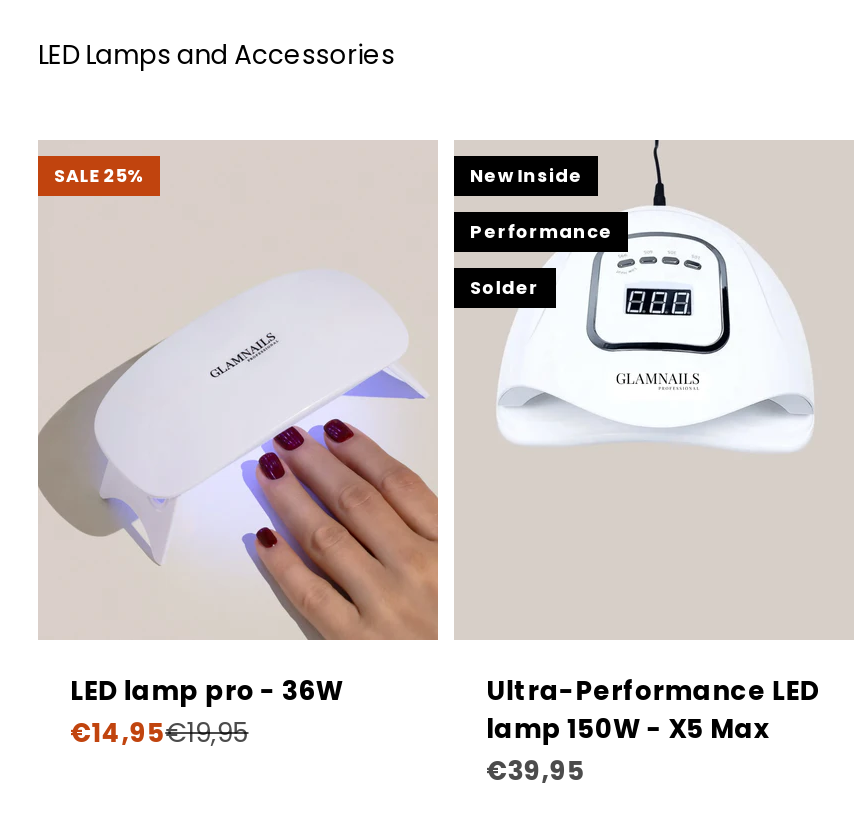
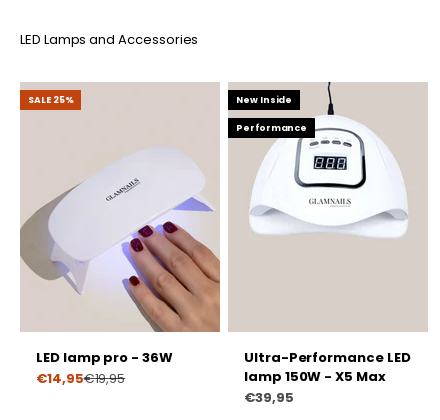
- Solder
